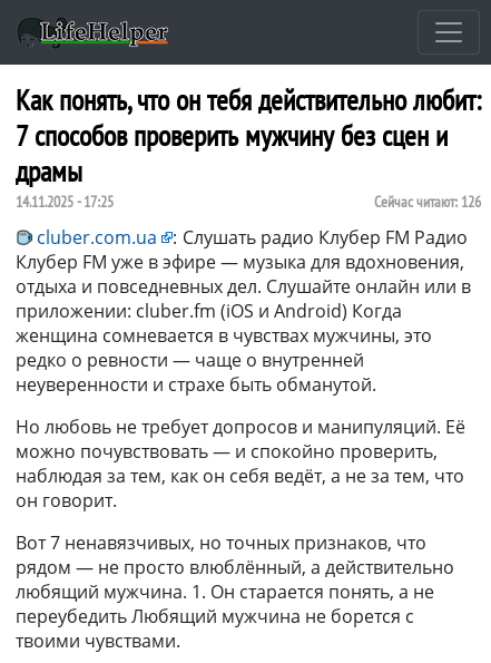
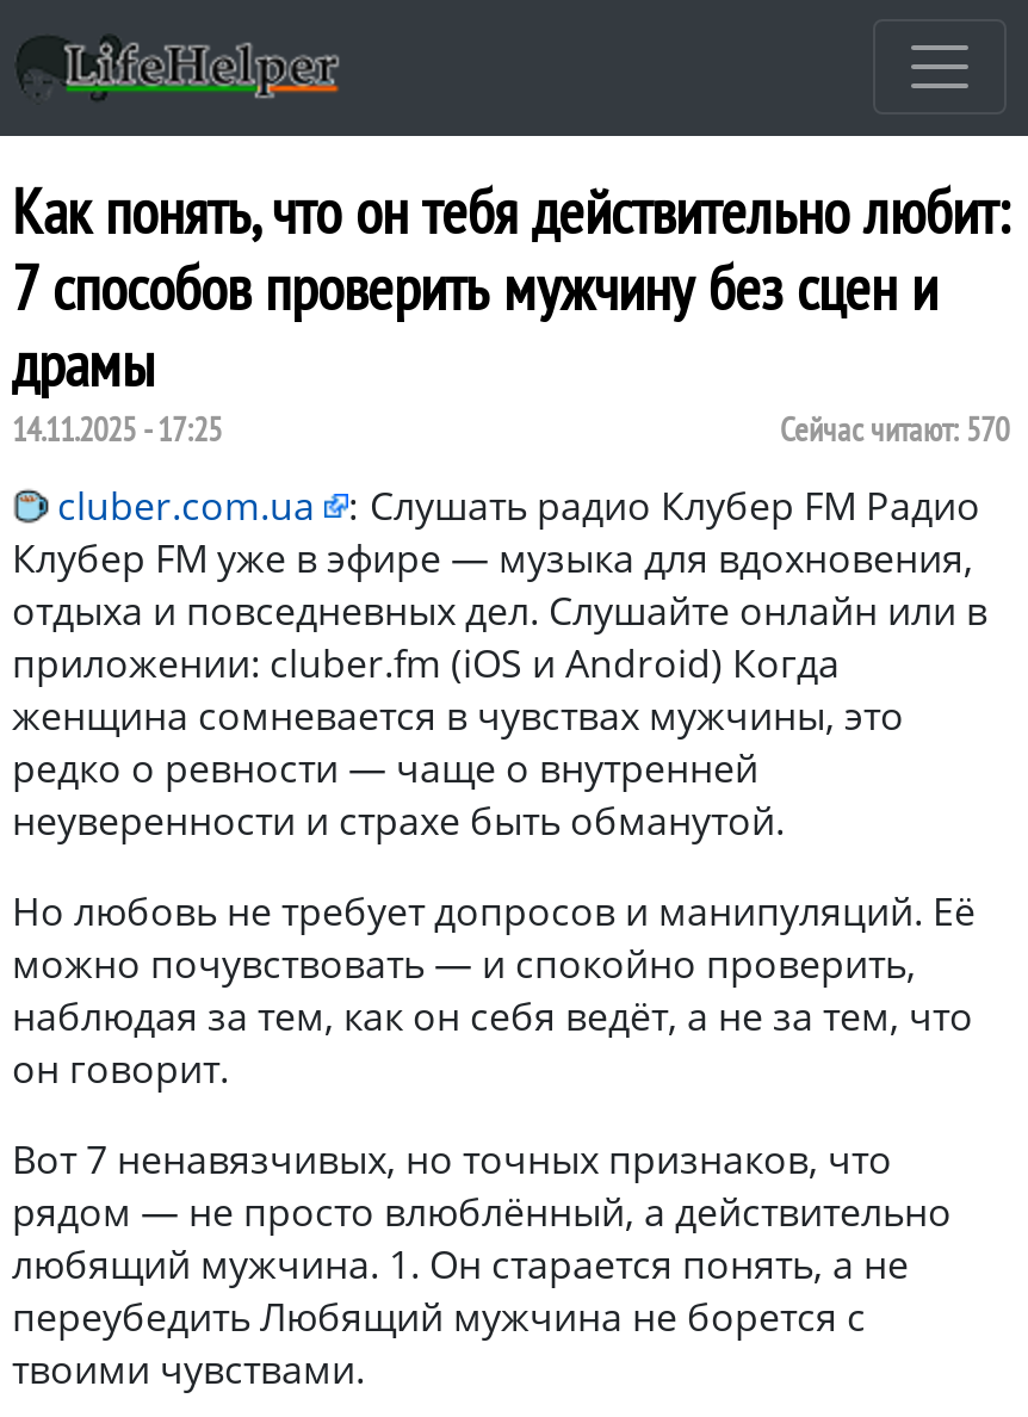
- Сейчас читают: 126
+ Сейчас читают: 570
